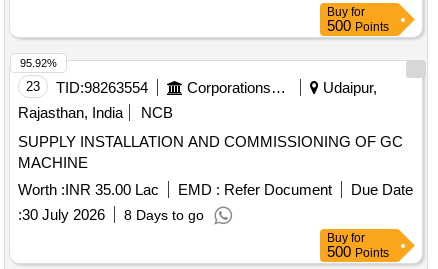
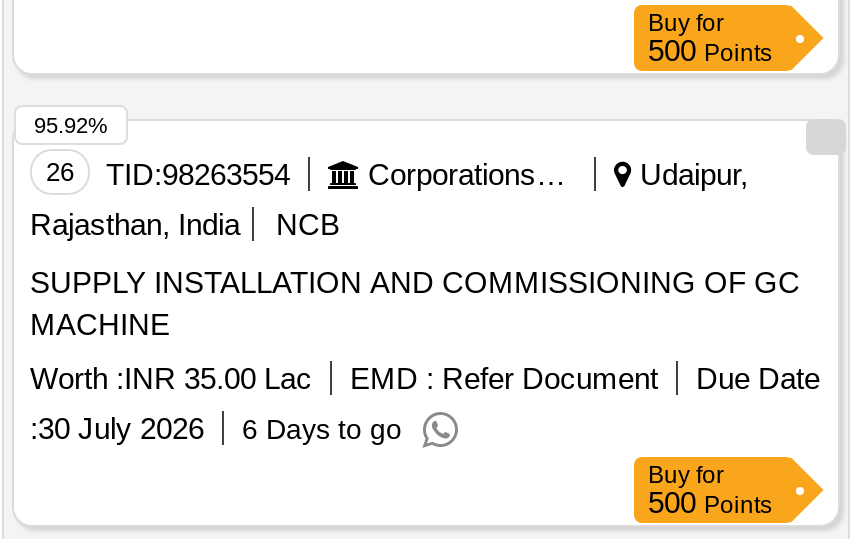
- 23 TID:98263554
+ 26 TID:98263554

- :30 July 2026 8 Days to go
+ :30 July 2026 6 Days to go
